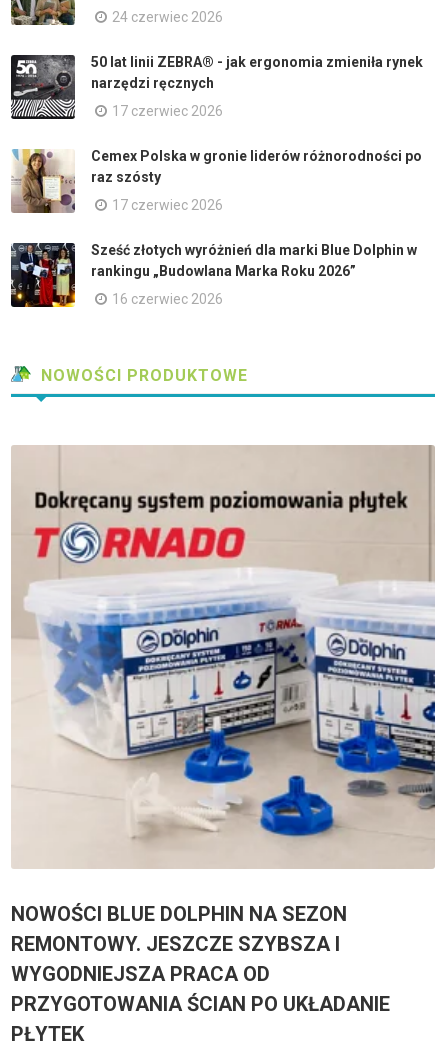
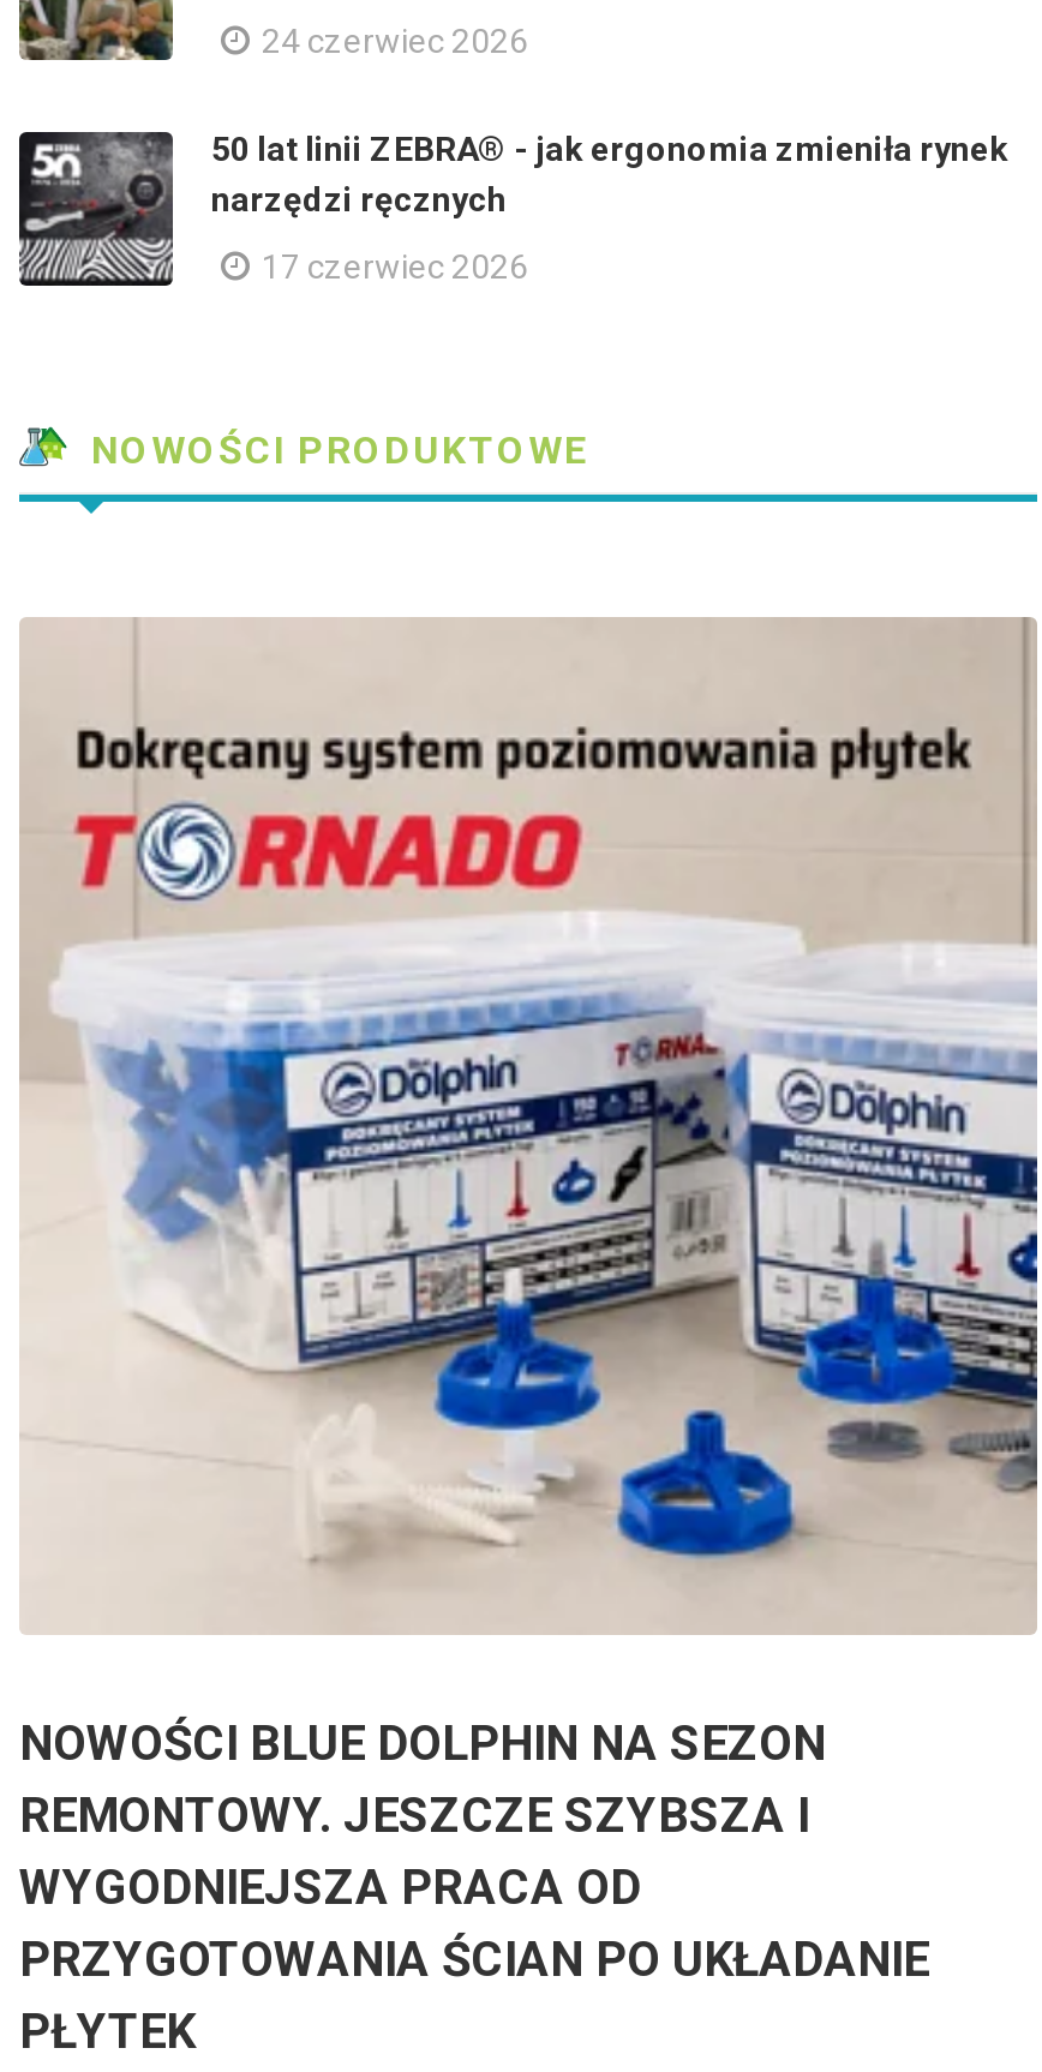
- [image]
- Cemex Polska w gronie liderów różnorodności po
- raz szósty
- 17 czerwiec 2026
- Sześć złotych wyróżnień dla marki Blue Dolphin w
- rankingu „Budowlana Marka Roku 2026”
- 16 czerwiec 2026

- [image]
